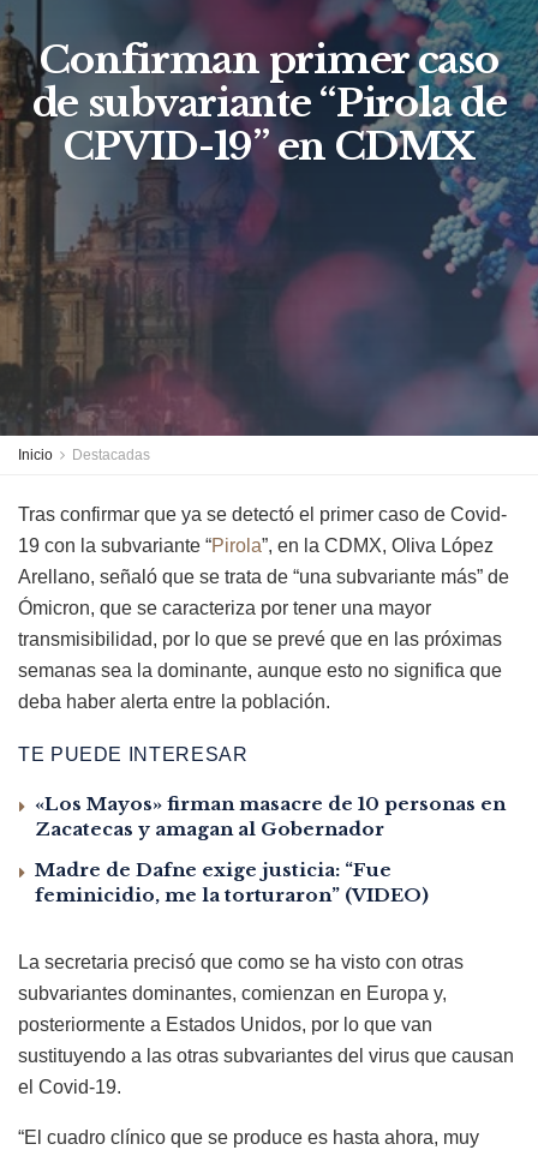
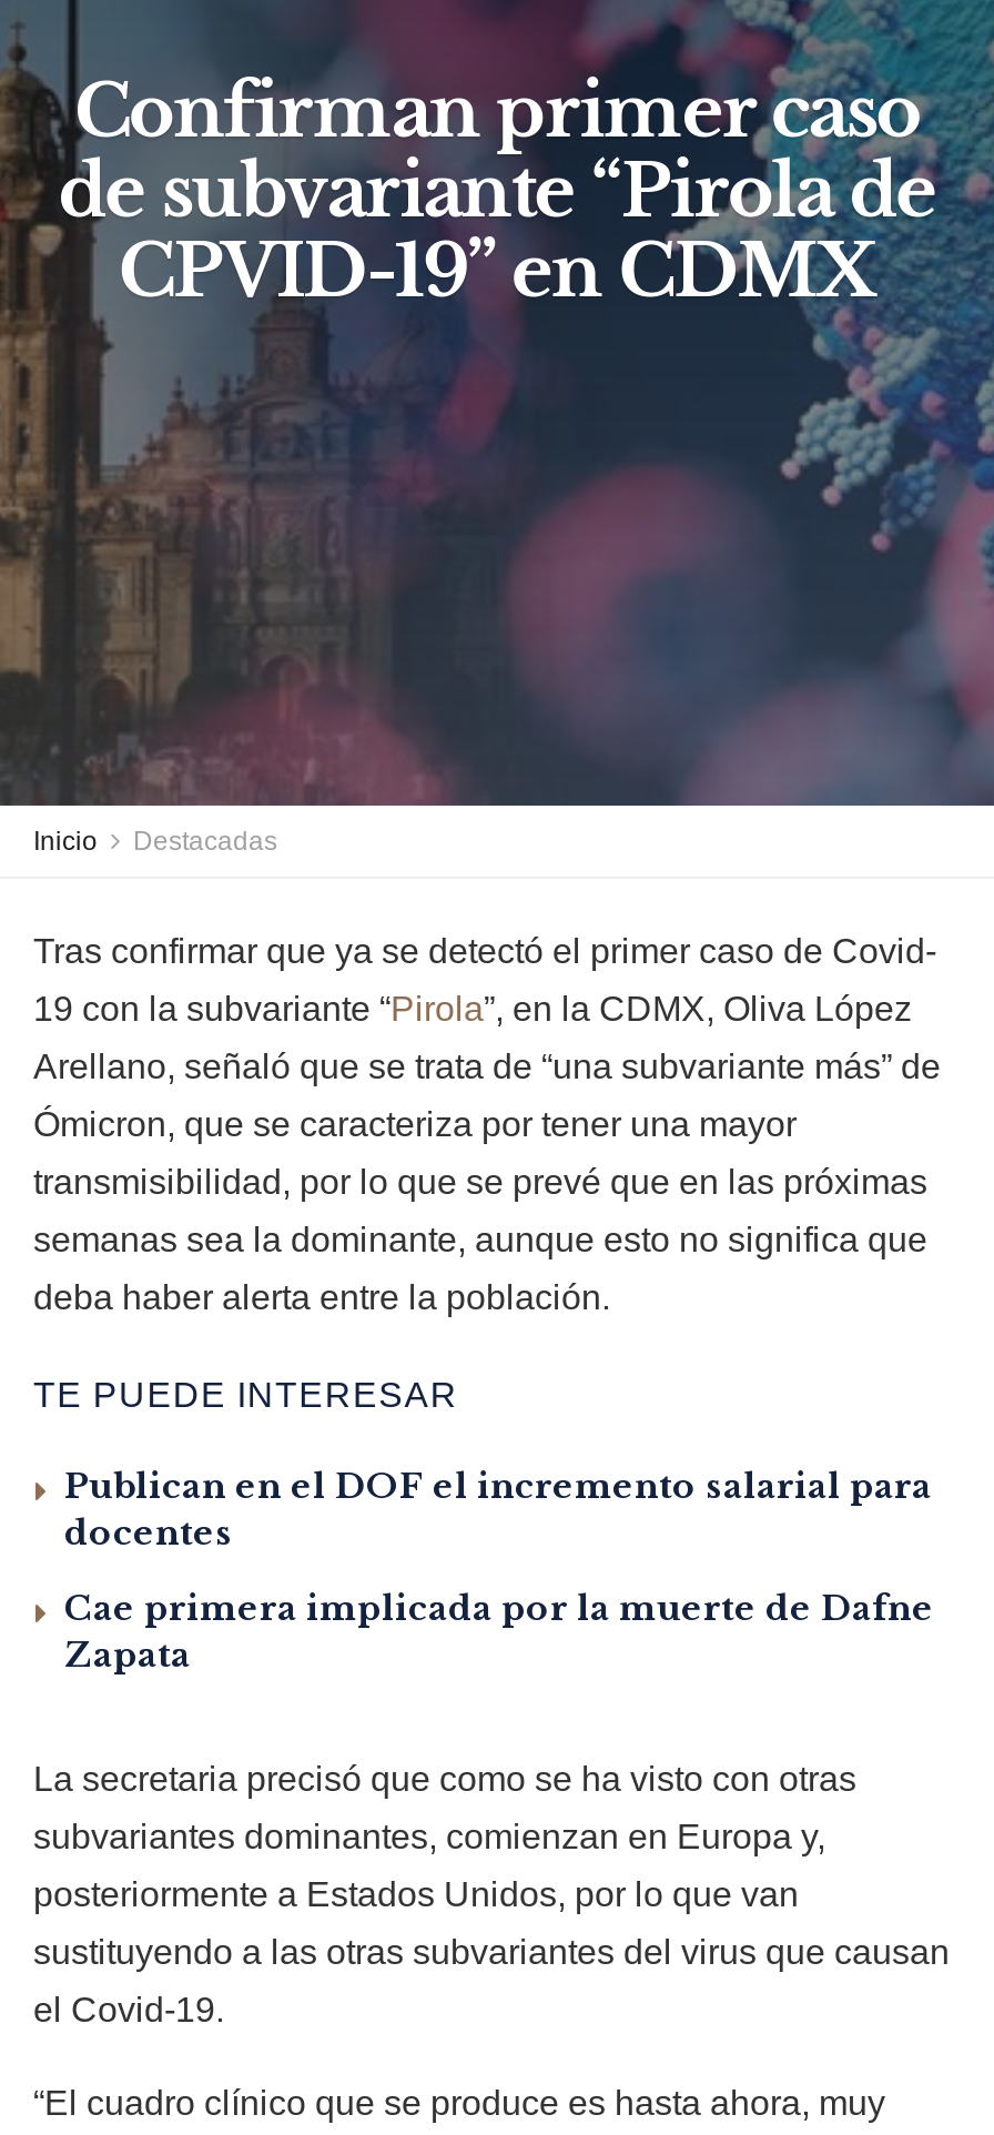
- «Los Mayos» firman masacre de 10 personas en
- Zacatecas y amagan al Gobernador
+ Publican en el DOF el incremento salarial para
+ docentes

- Madre de Dafne exige justicia: “Fue
- feminicidio, me la torturaron” (VIDEO)
+ Cae primera implicada por la muerte de Dafne
+ Zapata
